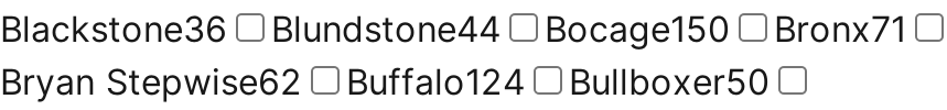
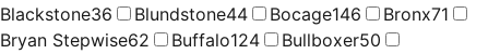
- Blackstone36 Blundstone44 Bocage150 Bronx71
+ Blackstone36 Blundstone44 Bocage146 Bronx71
